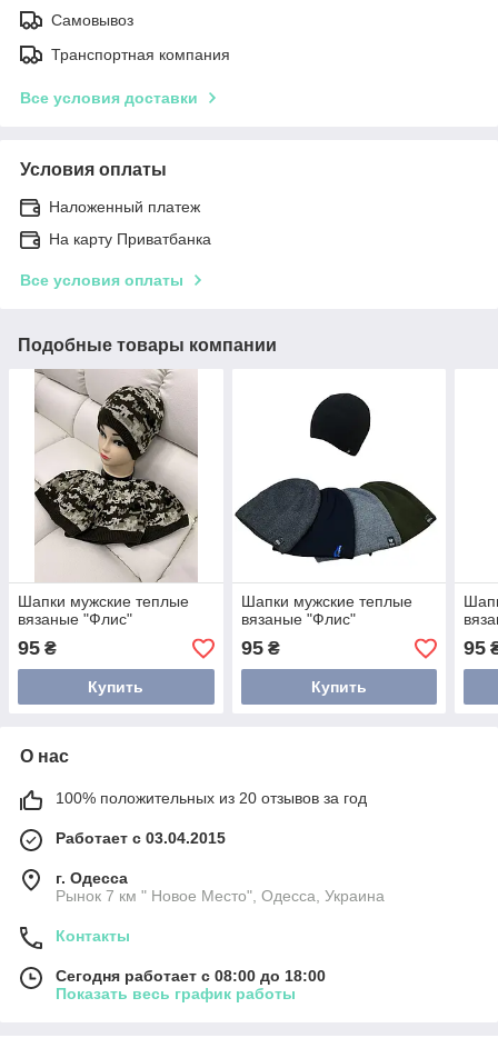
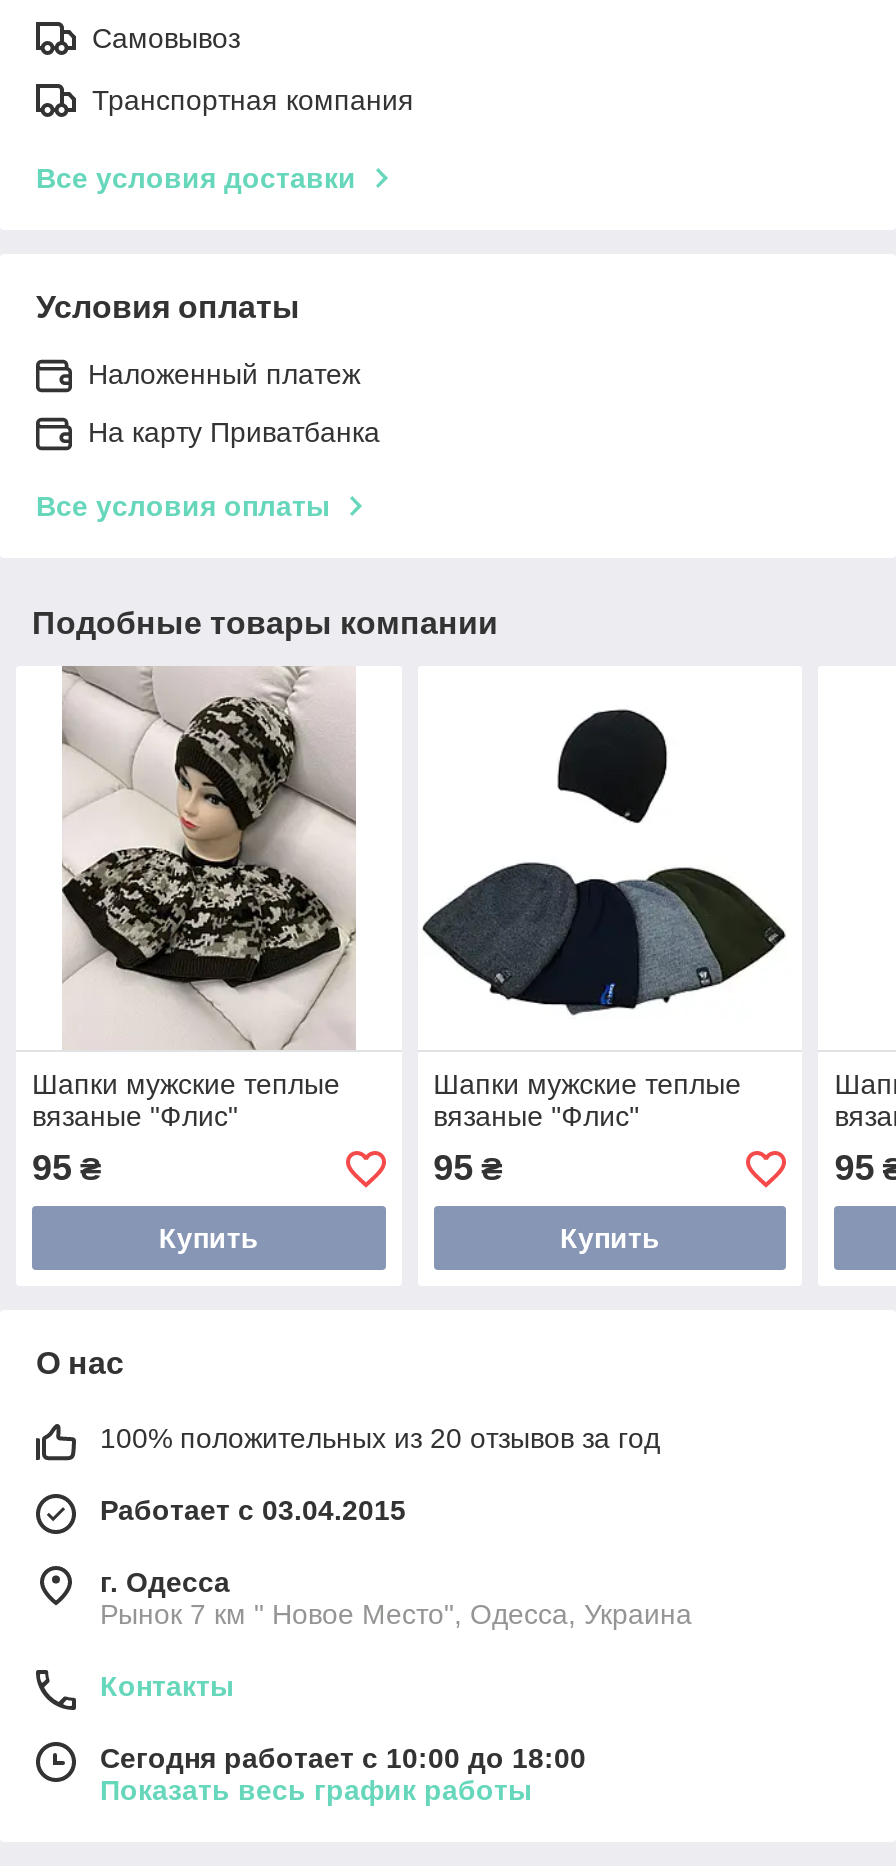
- Сегодня работает с 08:00 до 18:00
+ Сегодня работает с 10:00 до 18:00
